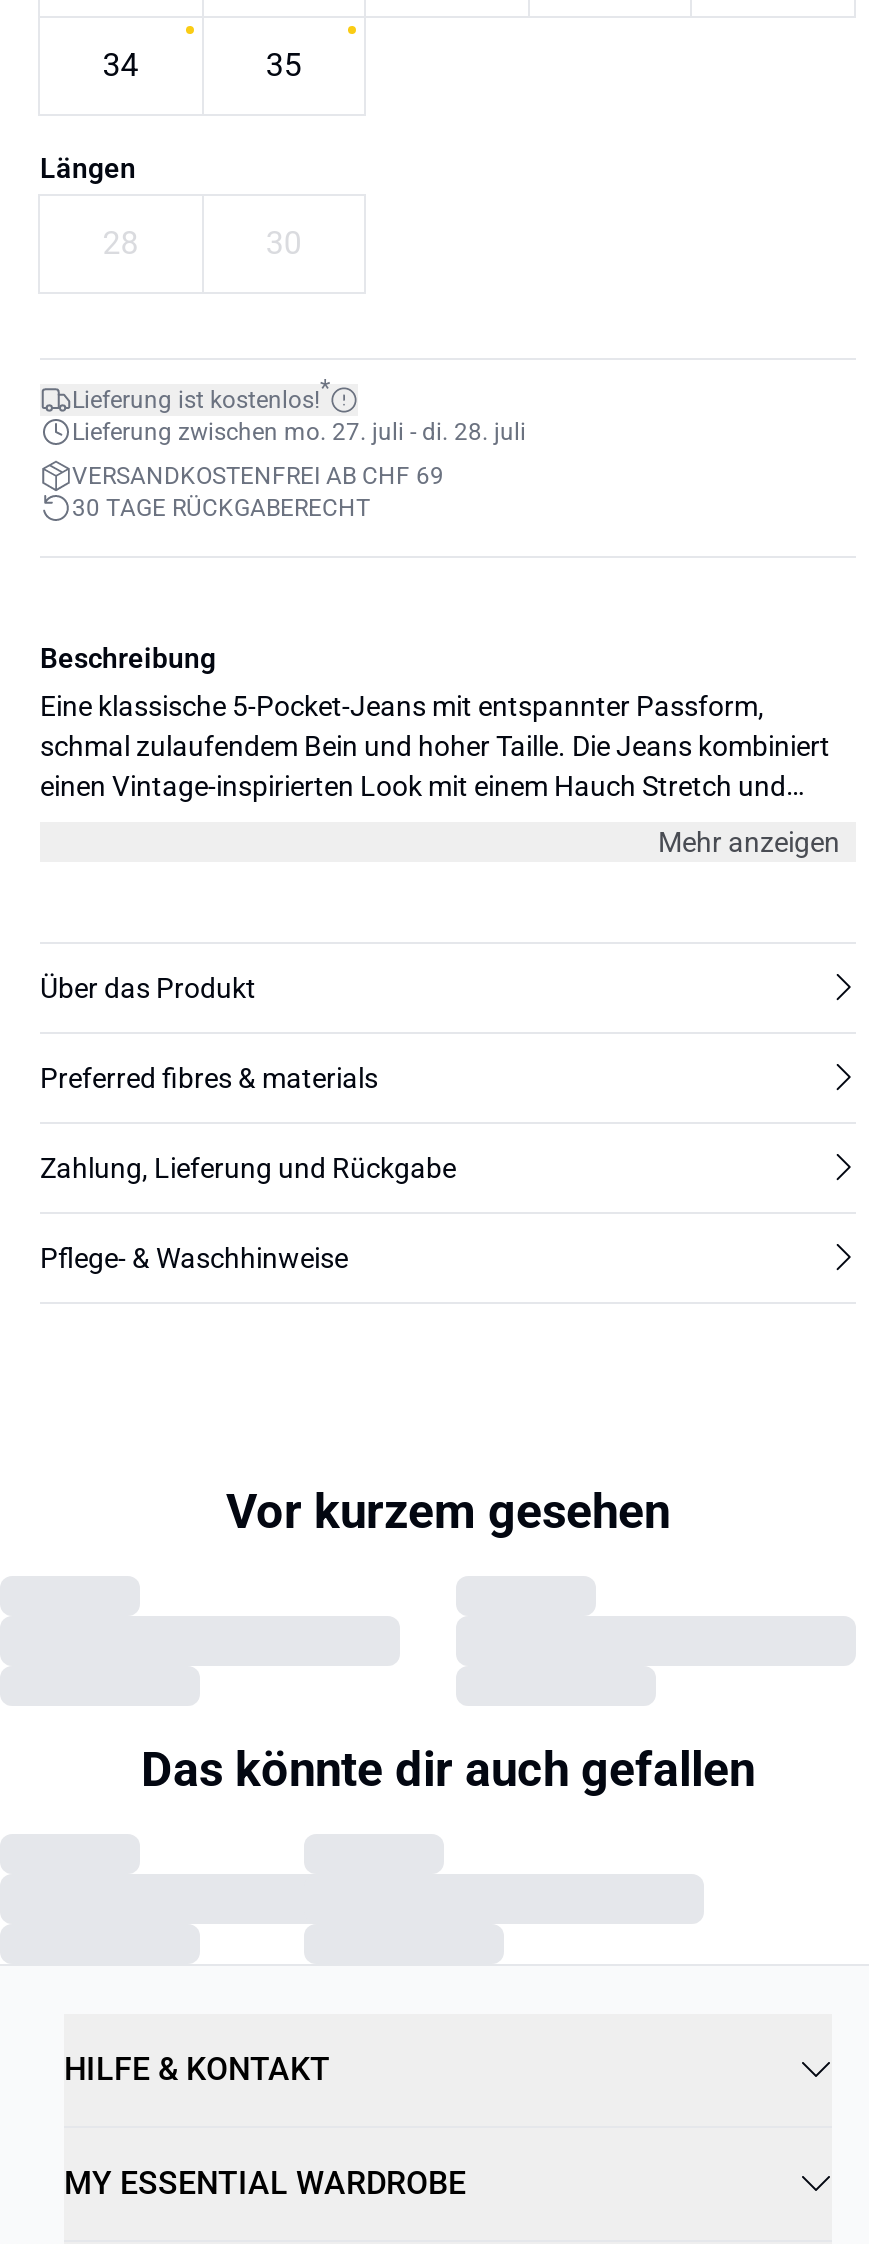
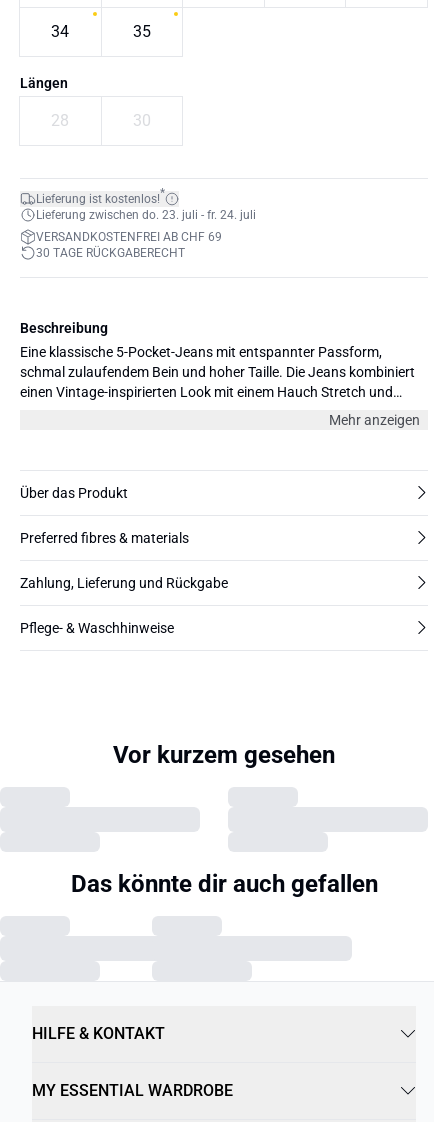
- Lieferung zwischen mo. 27. juli - di. 28. juli
+ Lieferung zwischen do. 23. juli - fr. 24. juli
